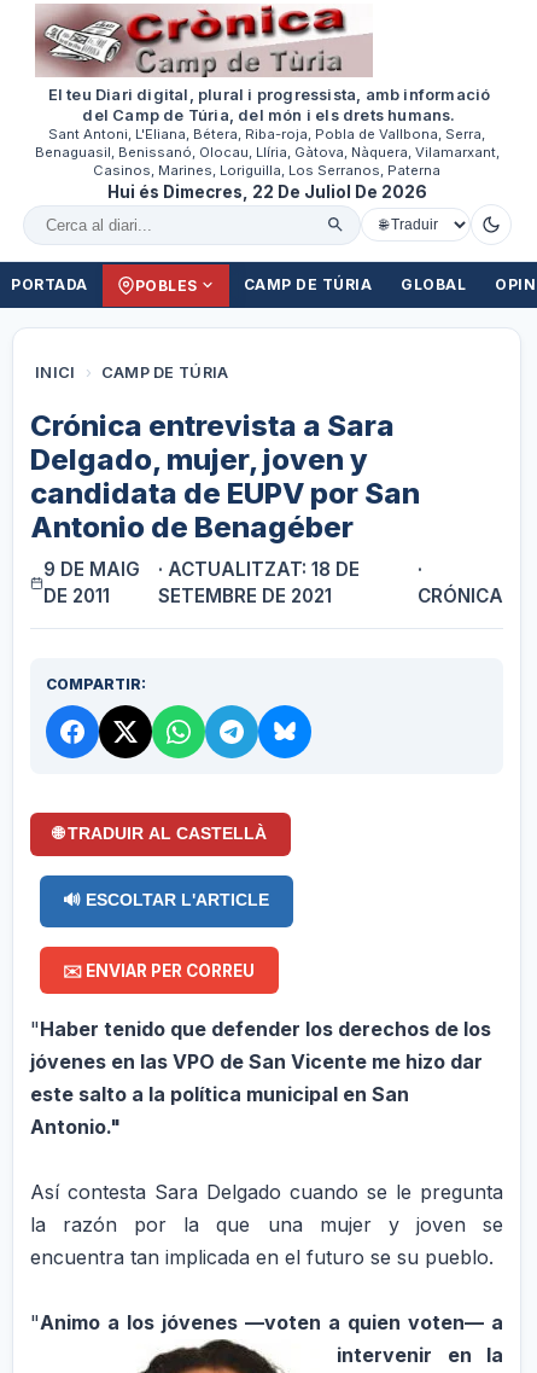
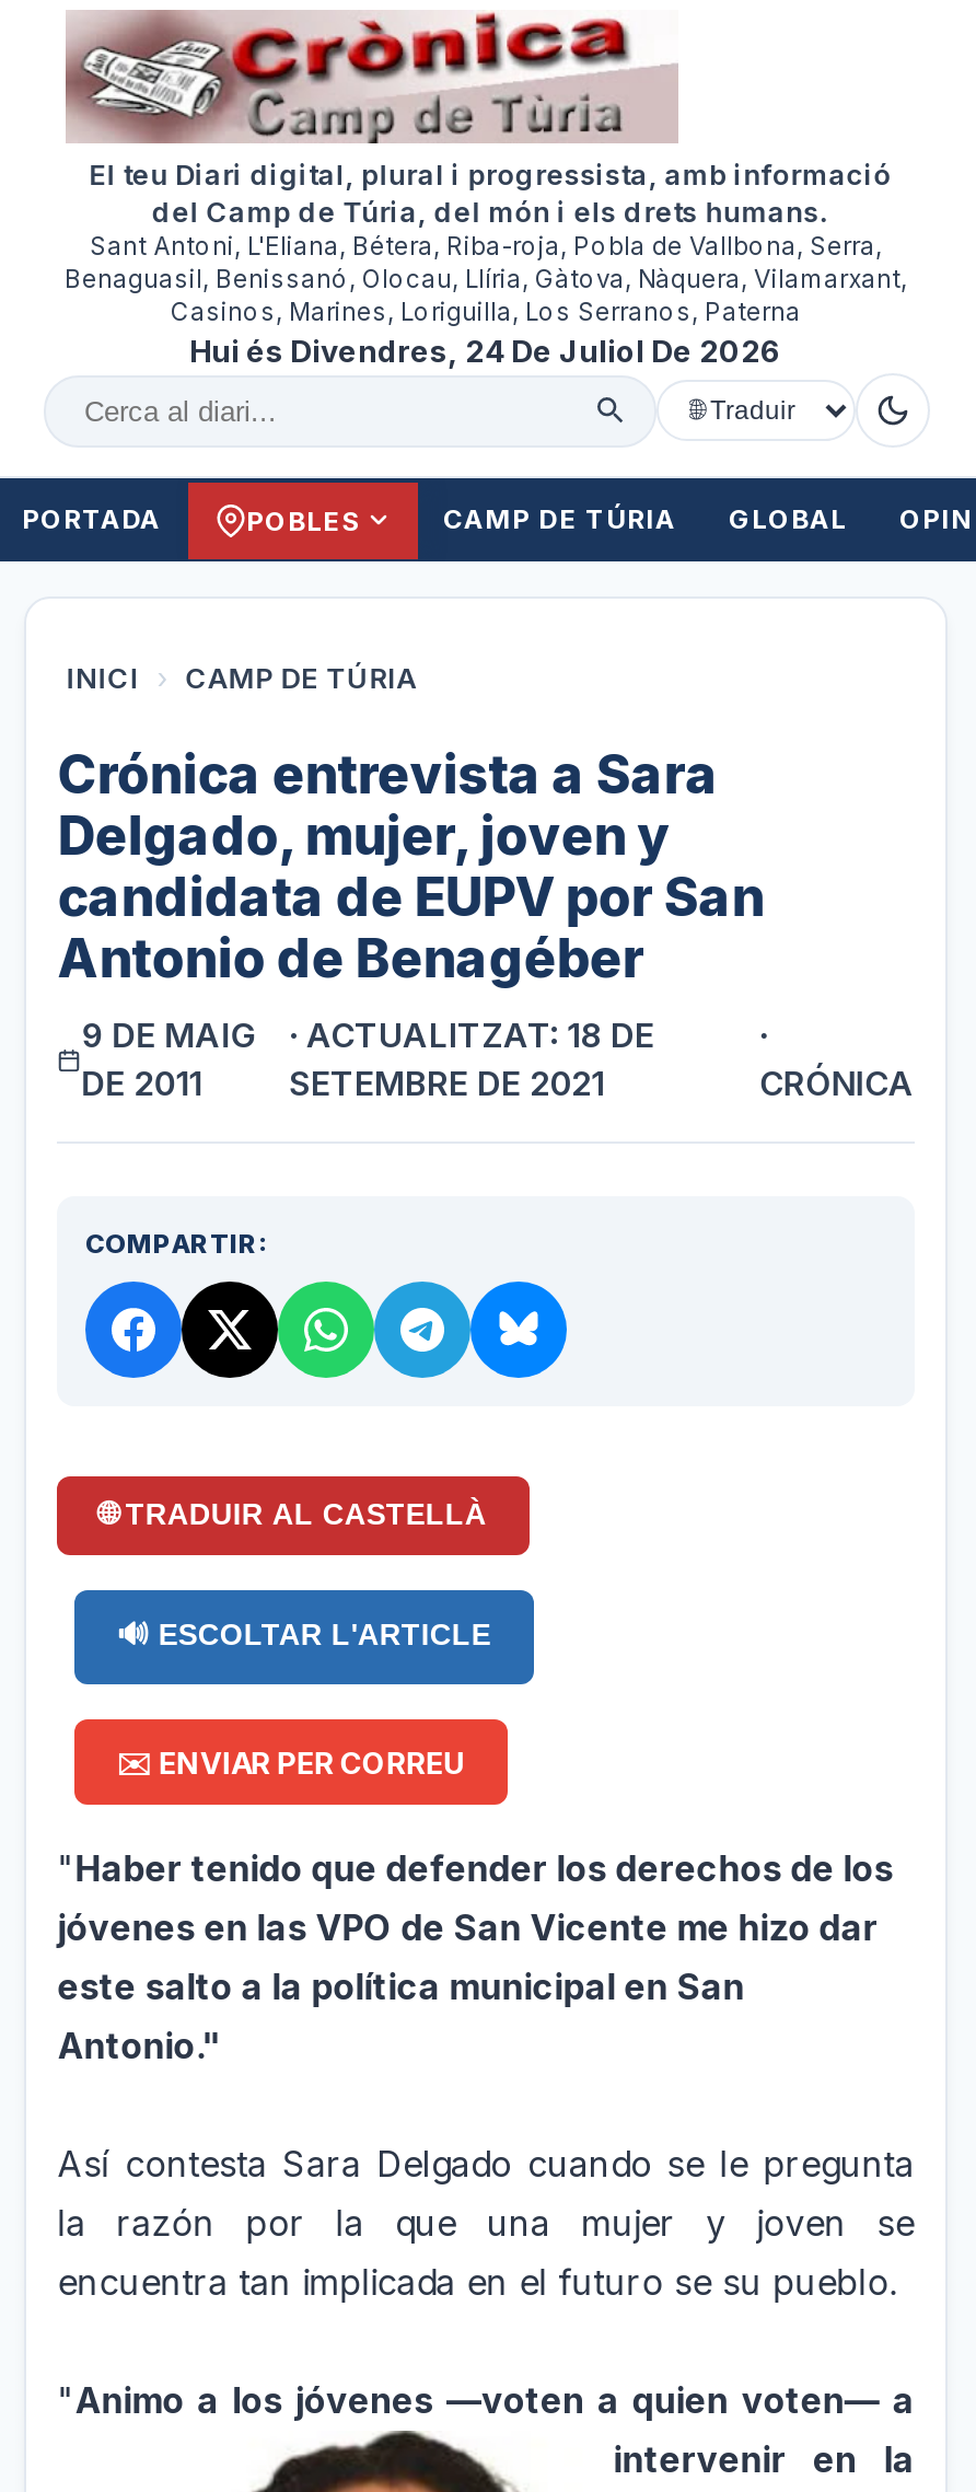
- Hui és Dimecres, 22 De Juliol De 2026
+ Hui és Divendres, 24 De Juliol De 2026
